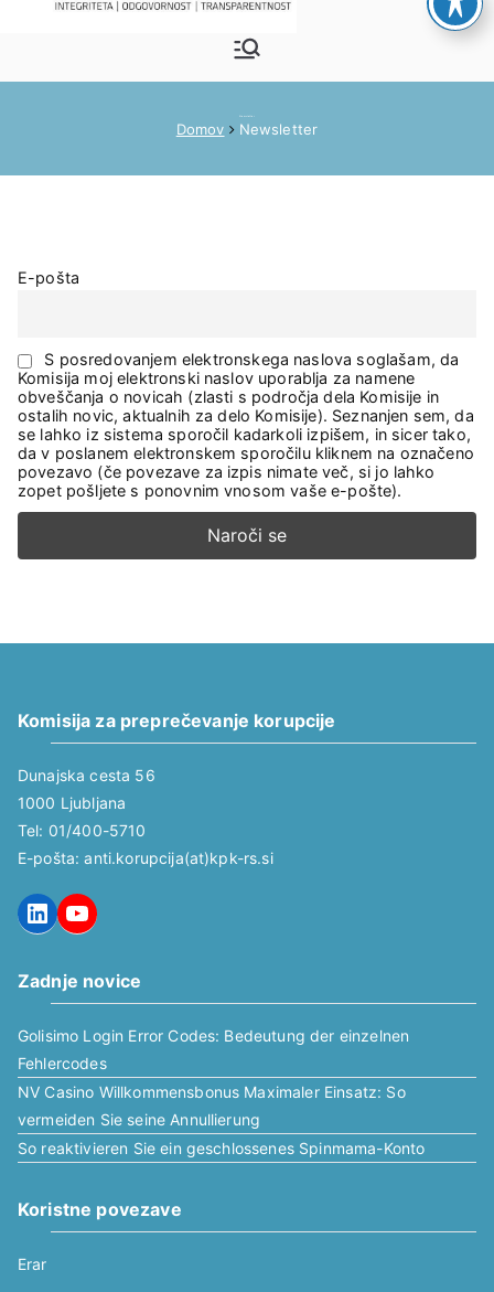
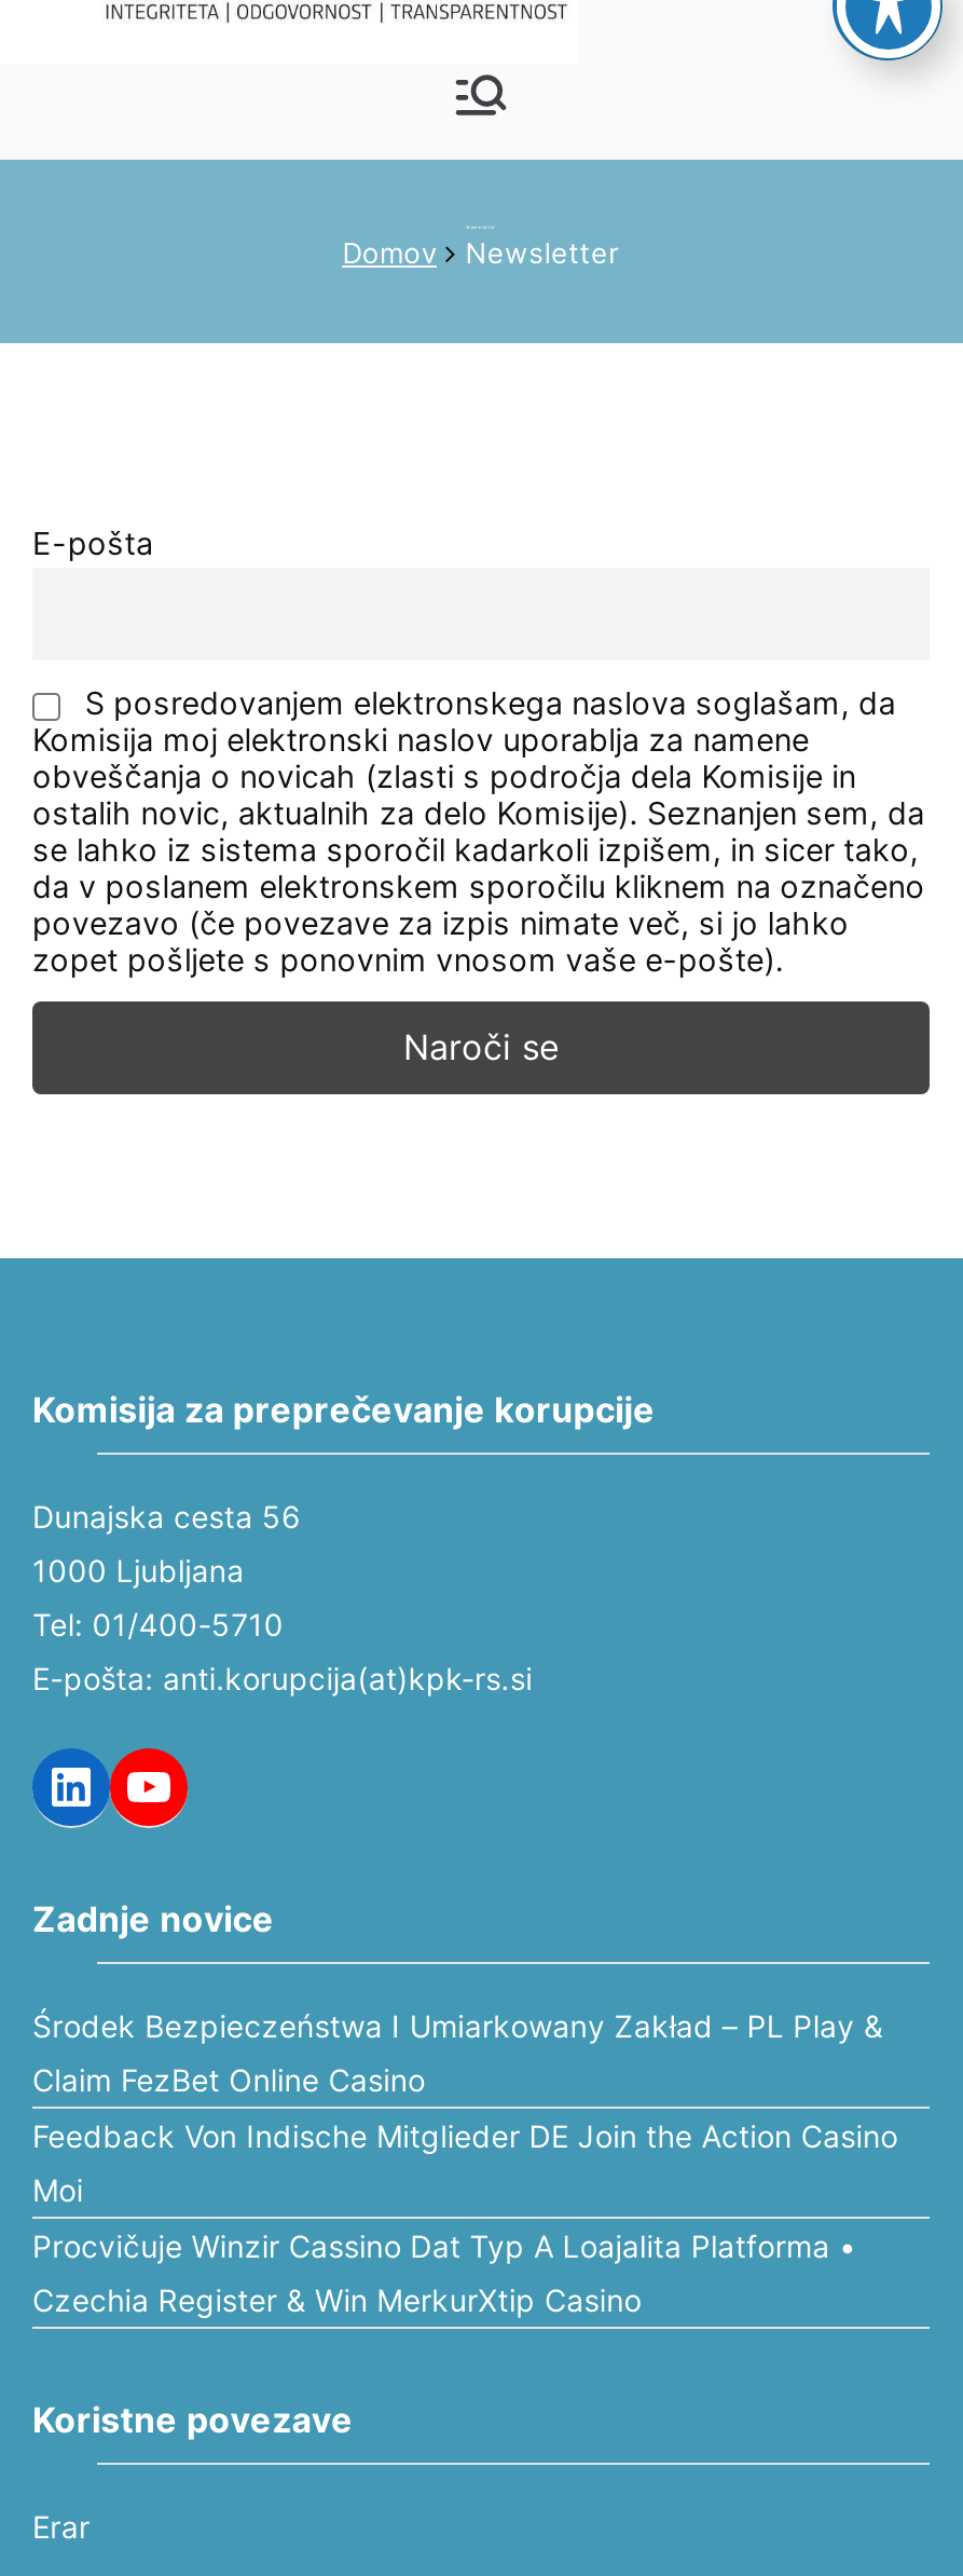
- Golisimo Login Error Codes: Bedeutung der einzelnen
- Fehlercodes
- NV Casino Willkommensbonus Maximaler Einsatz: So
- vermeiden Sie seine Annullierung
- So reaktivieren Sie ein geschlossenes Spinmama-Konto
+ Środek Bezpieczeństwa I Umiarkowany Zakład – PL Play &
+ Claim FezBet Online Casino
+ Feedback Von Indische Mitglieder DE Join the Action Casino
+ Moi
+ Procvičuje Winzir Cassino Dat Typ A Loajalita Platforma •
+ Czechia Register & Win MerkurXtip Casino
